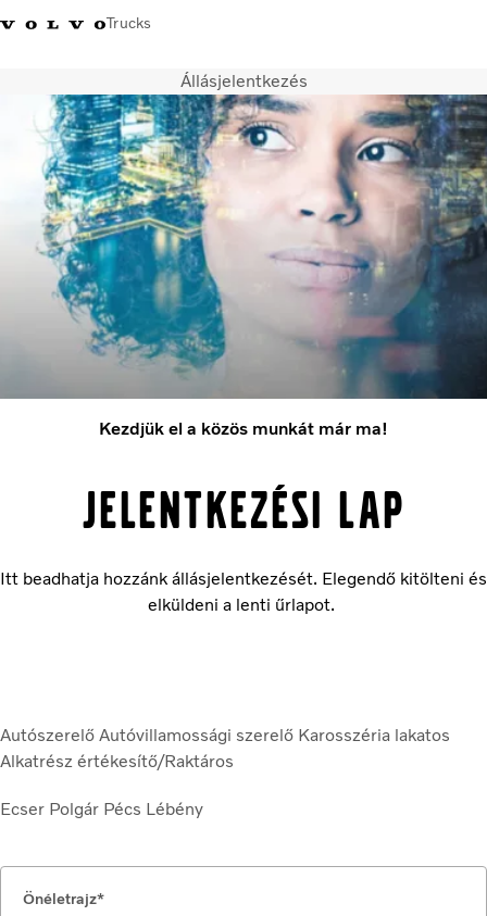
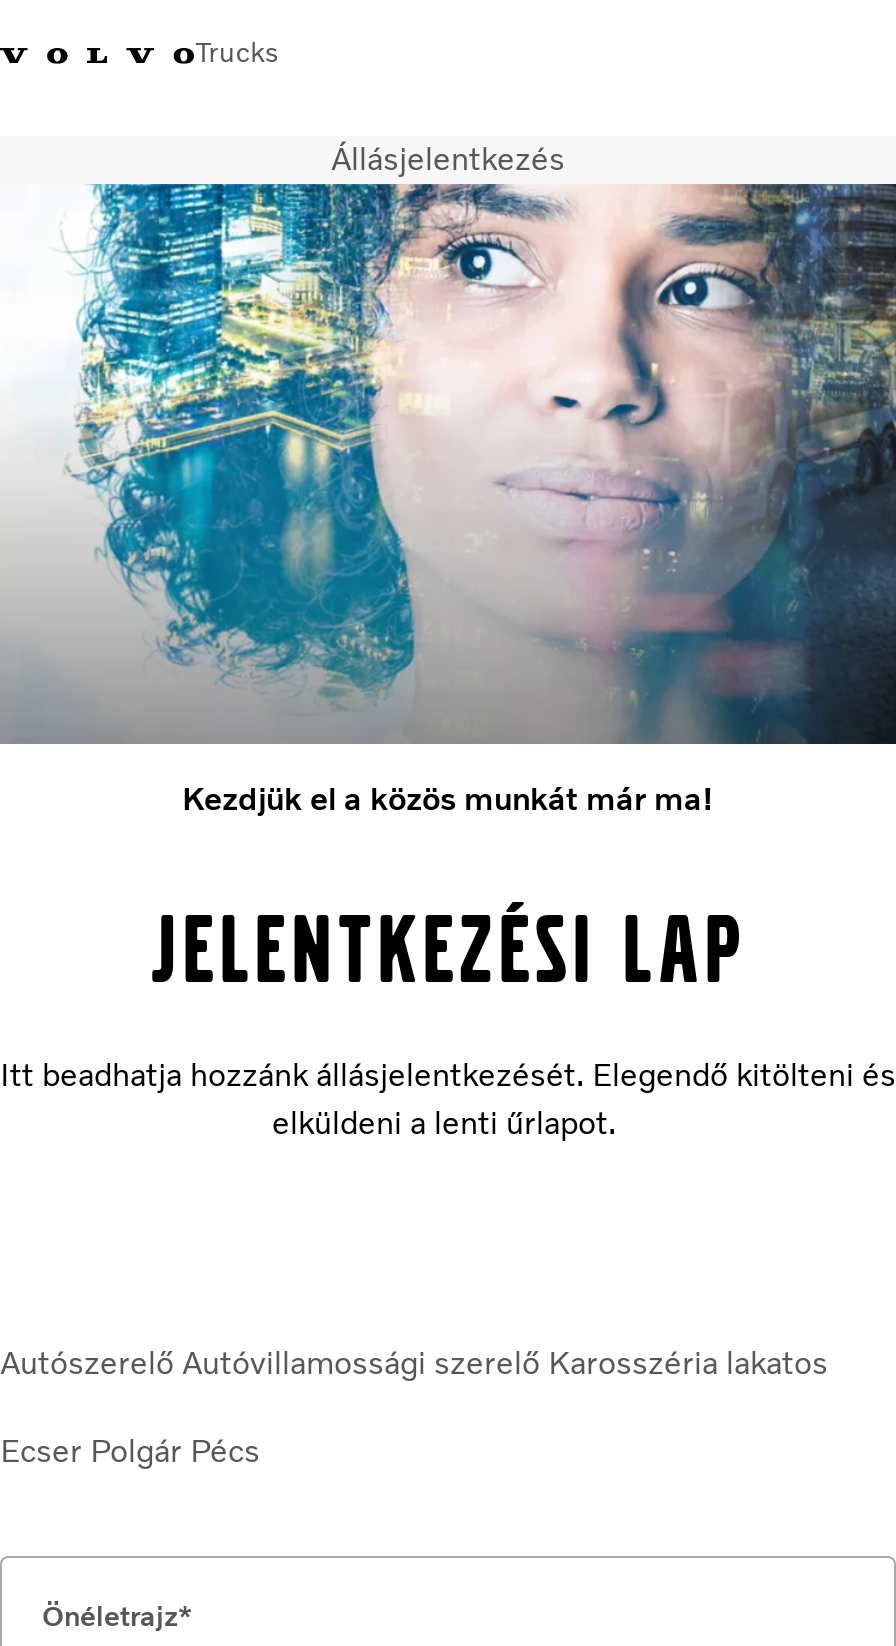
- Alkatrész értékesítő/Raktáros
- Ecser Polgár Pécs Lébény
+ Ecser Polgár Pécs
